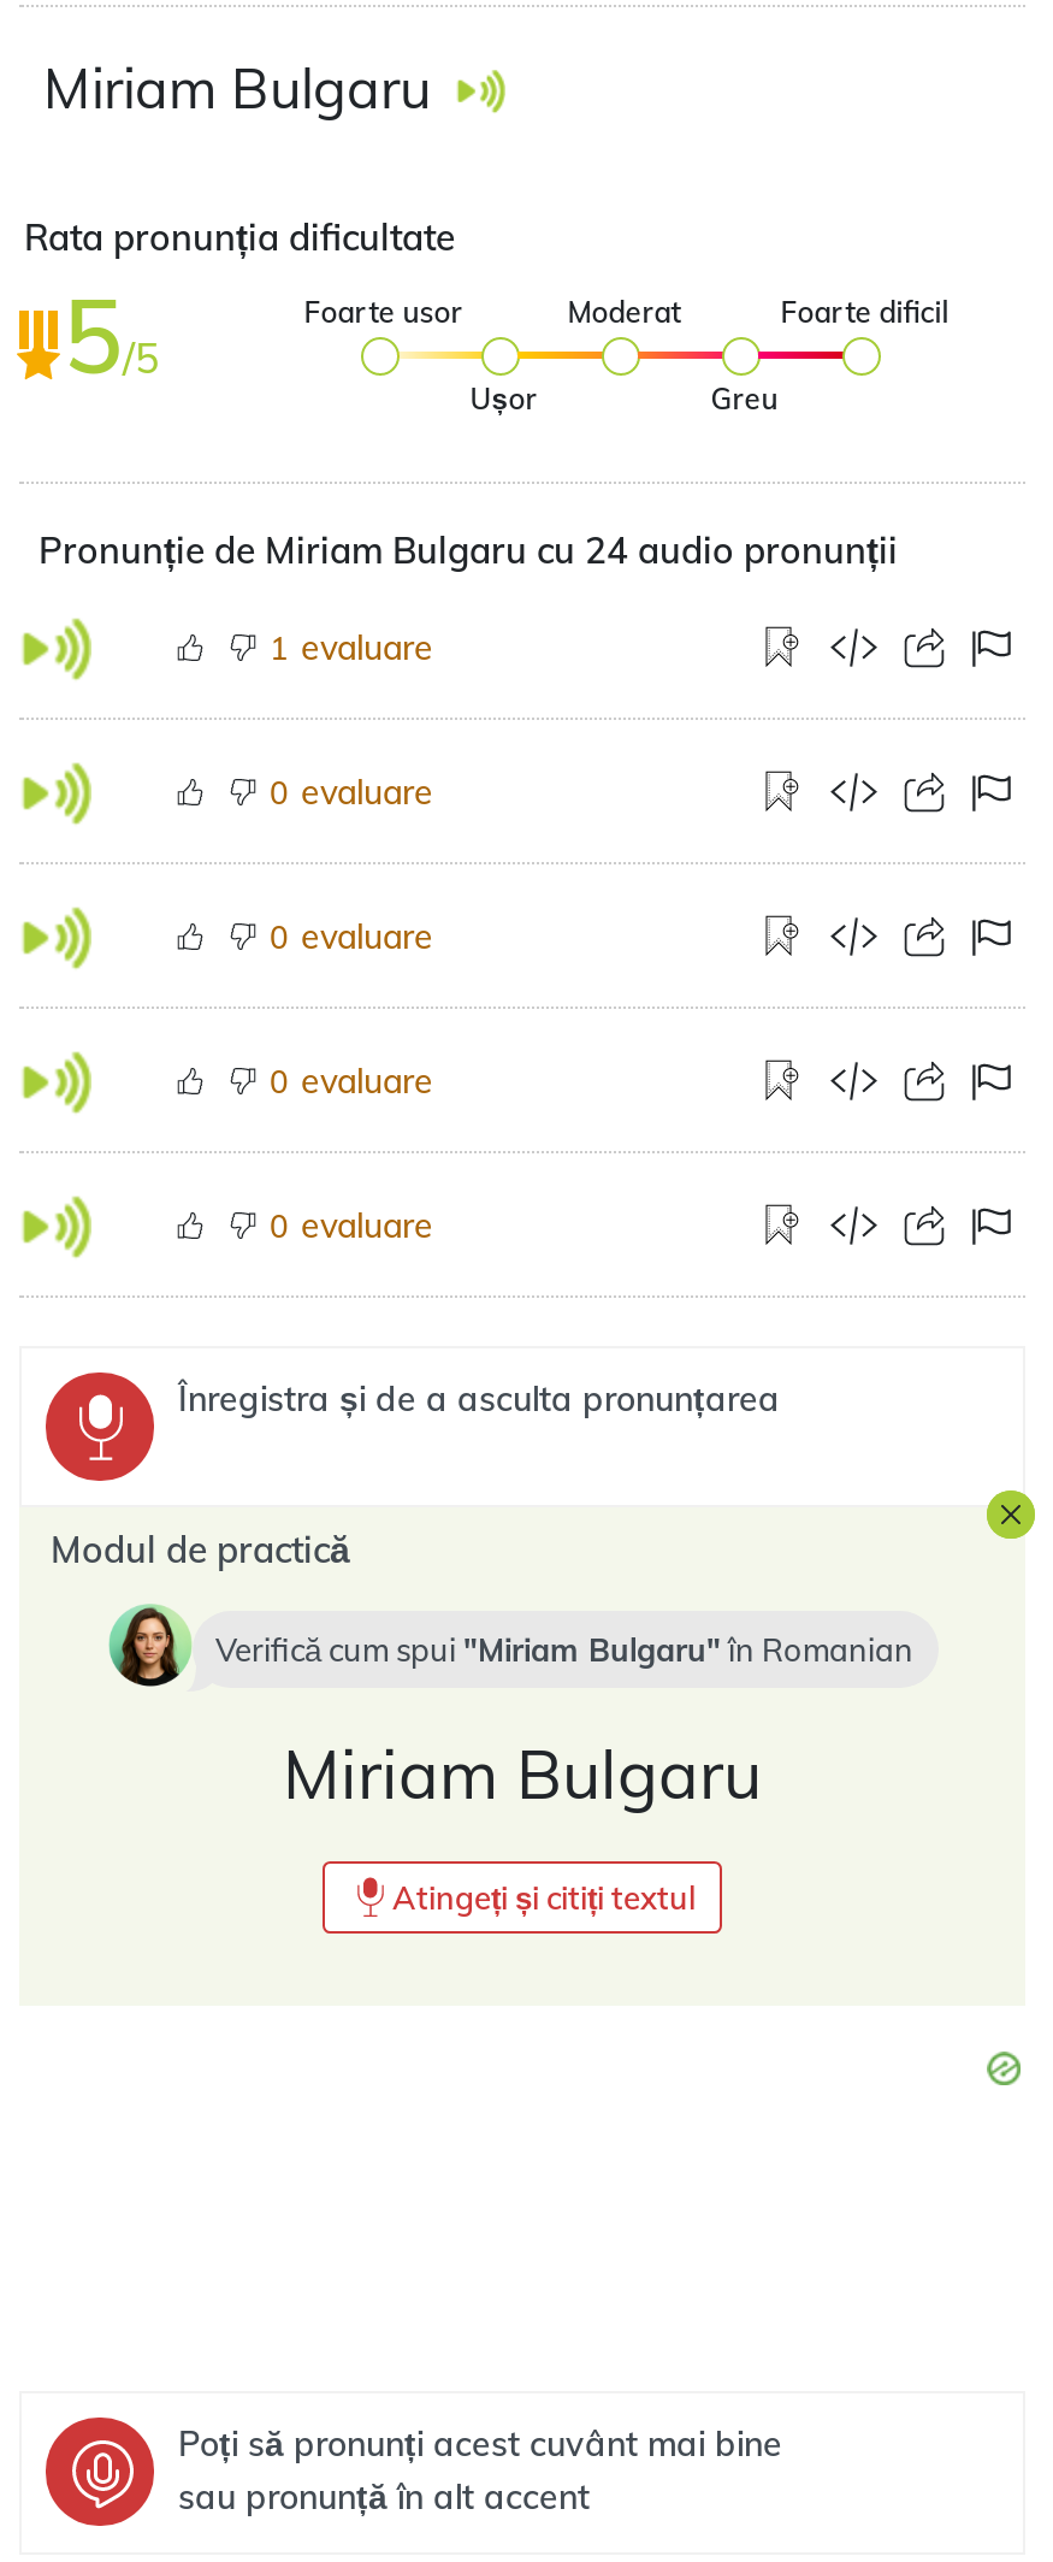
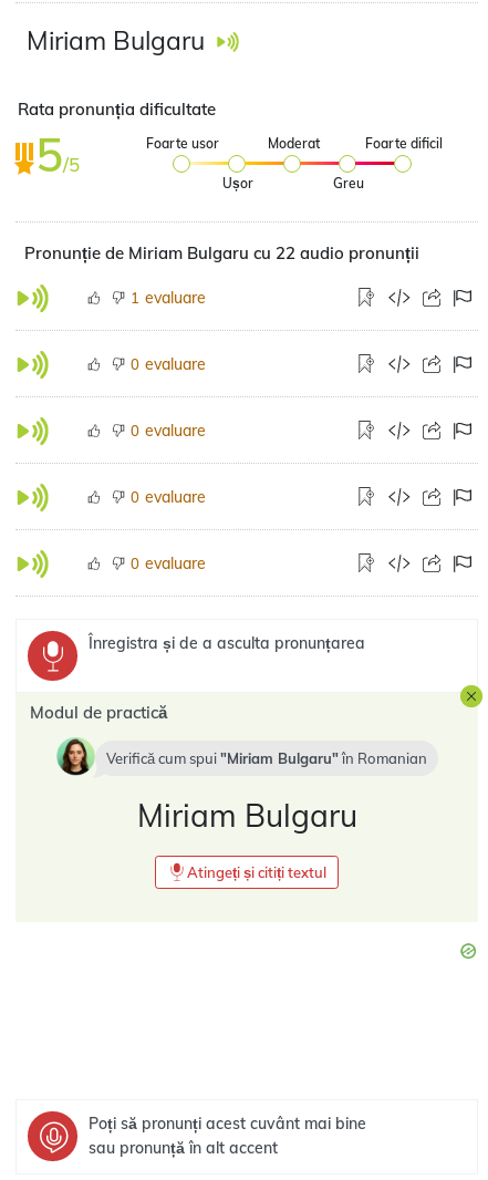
- Pronunție de Miriam Bulgaru cu 24 audio pronunții
+ Pronunție de Miriam Bulgaru cu 22 audio pronunții
